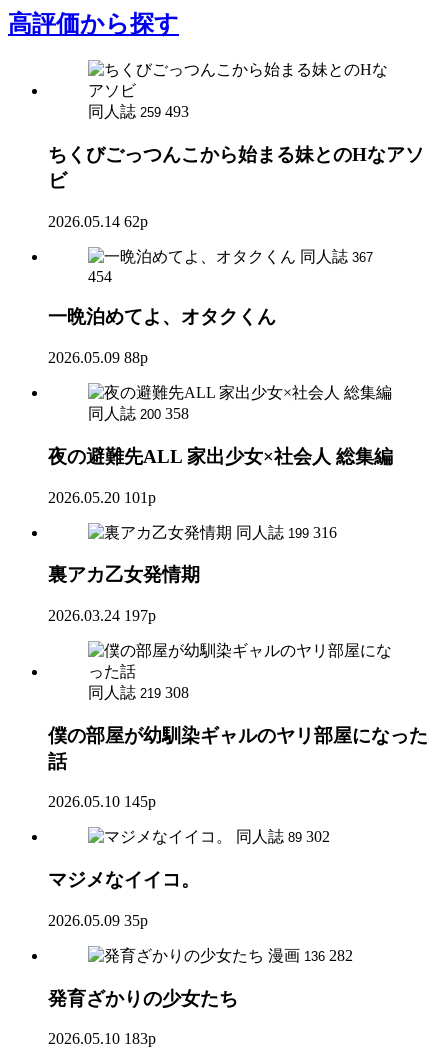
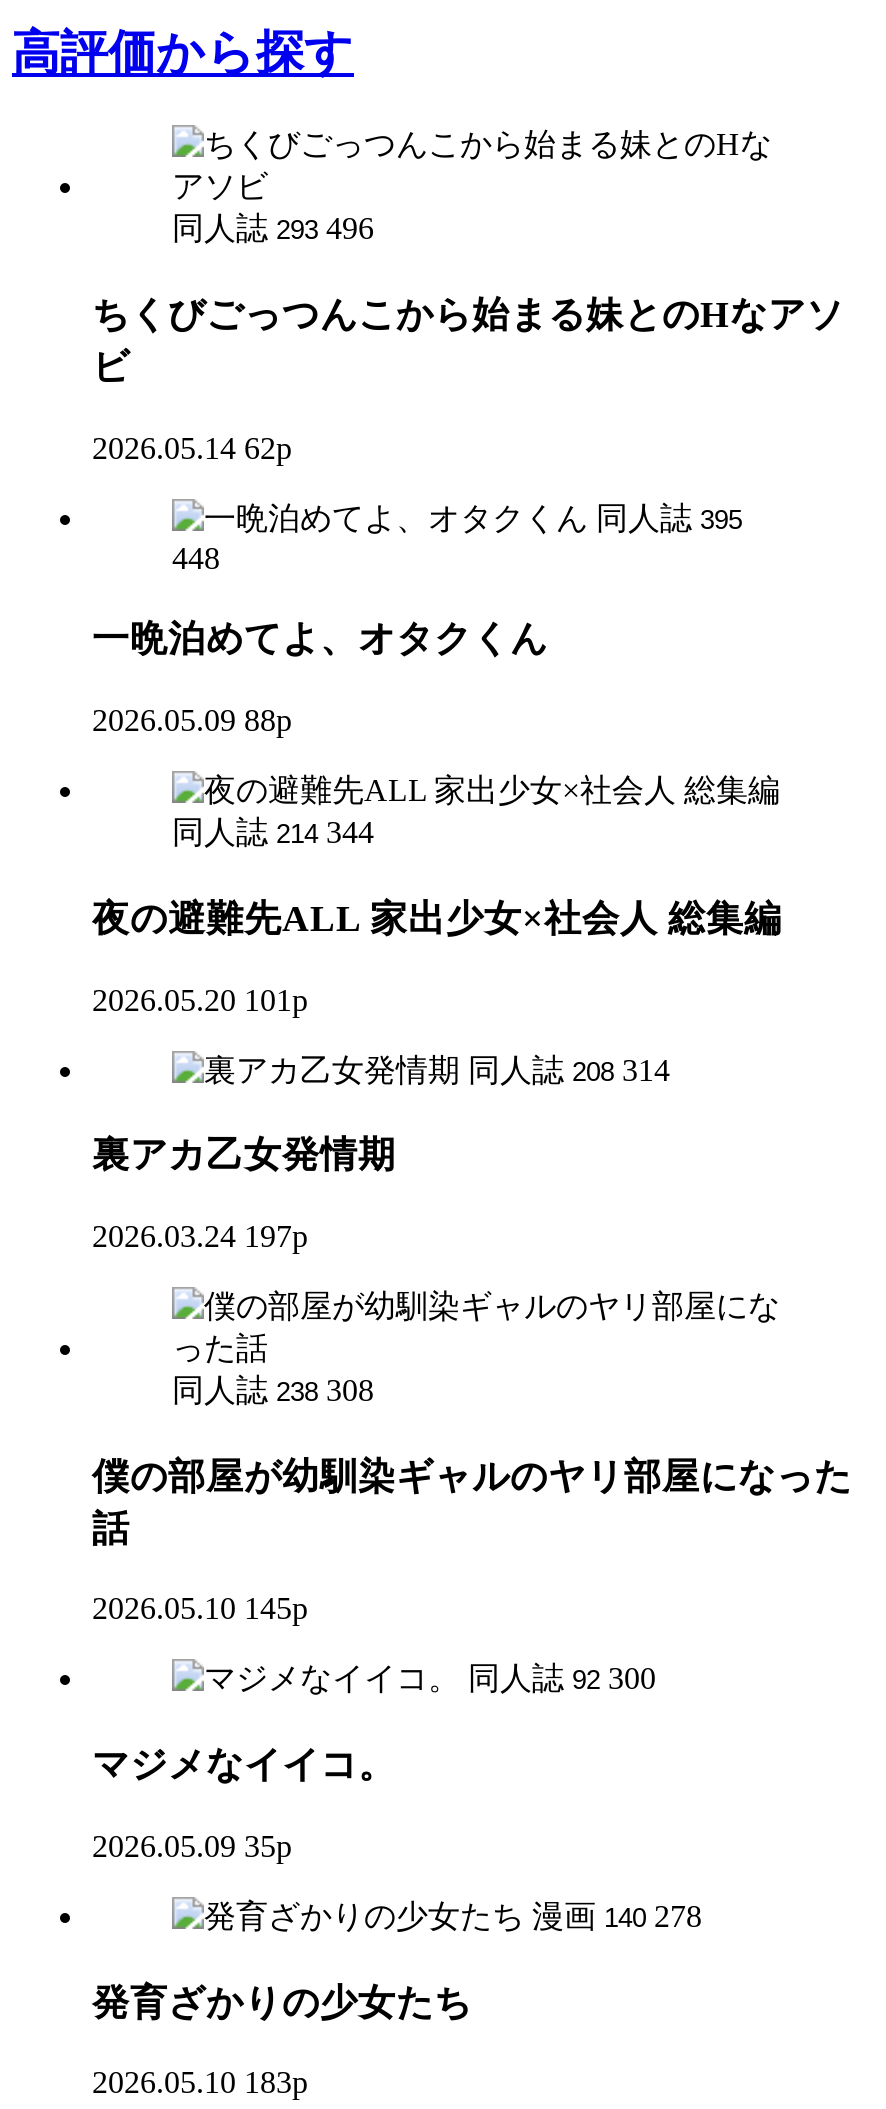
- 同人誌 259 493
+ 同人誌 293 496

- 同人誌 367
+ 同人誌 395

- 454
+ 448

- 同人誌 200 358
+ 同人誌 214 344

- 同人誌 199 316
+ 同人誌 208 314

- 同人誌 219 308
+ 同人誌 238 308

- 同人誌 89 302
+ 同人誌 92 300

- 漫画 136 282
+ 漫画 140 278
